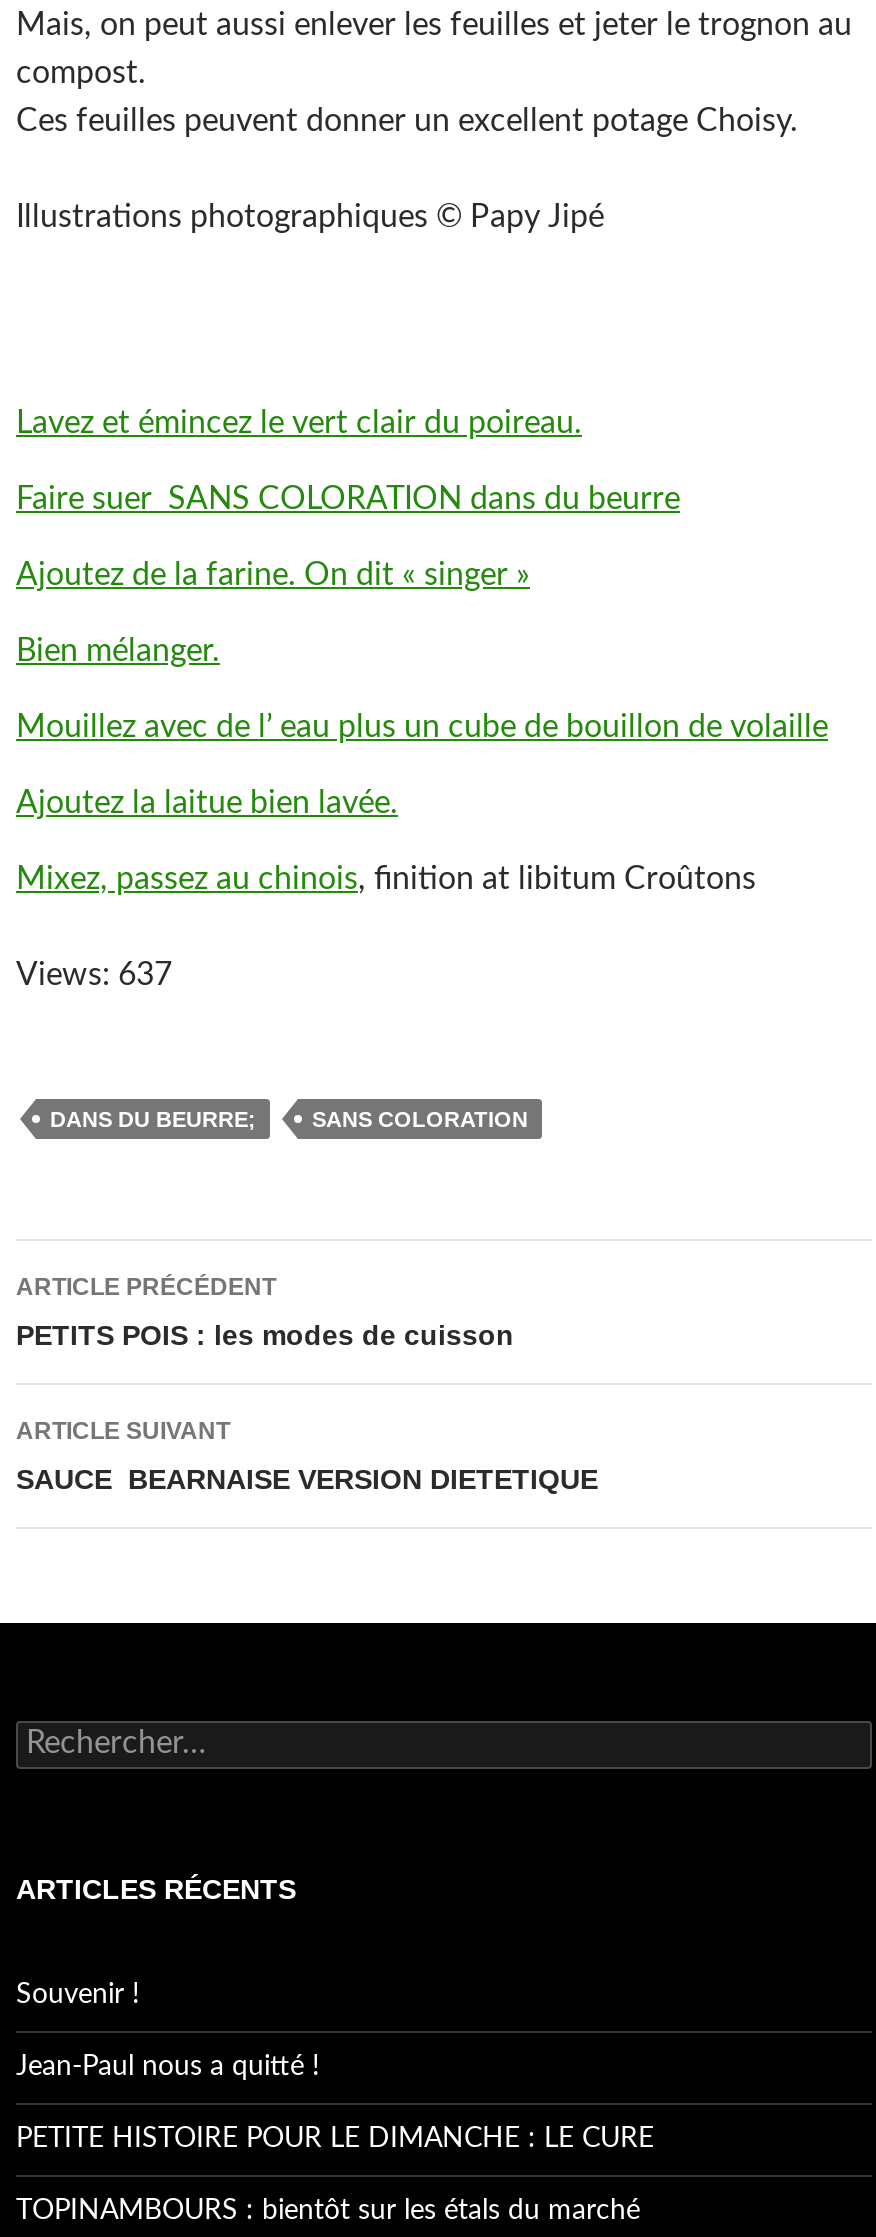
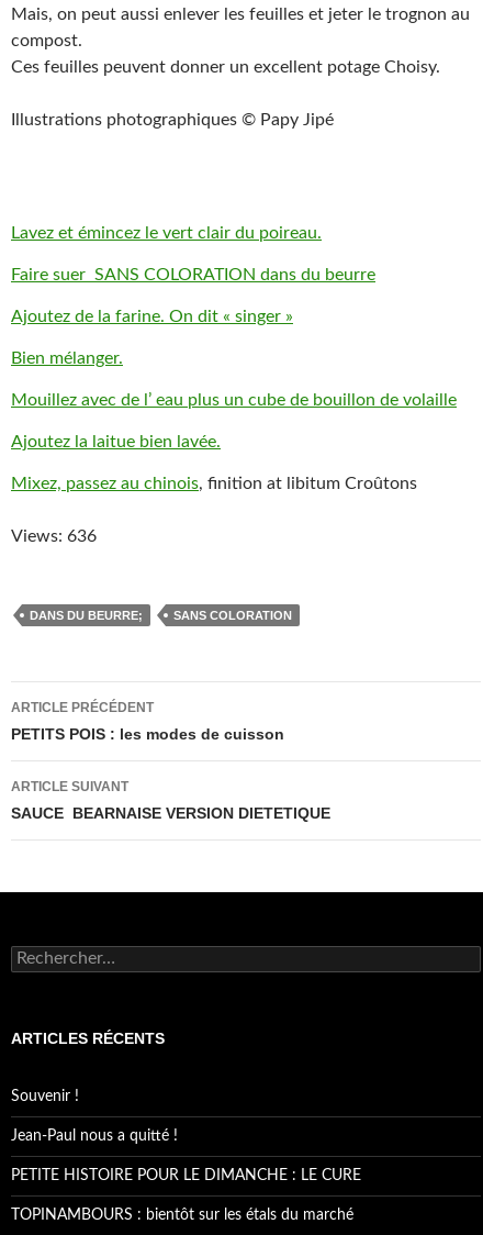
- Views: 637
+ Views: 636
